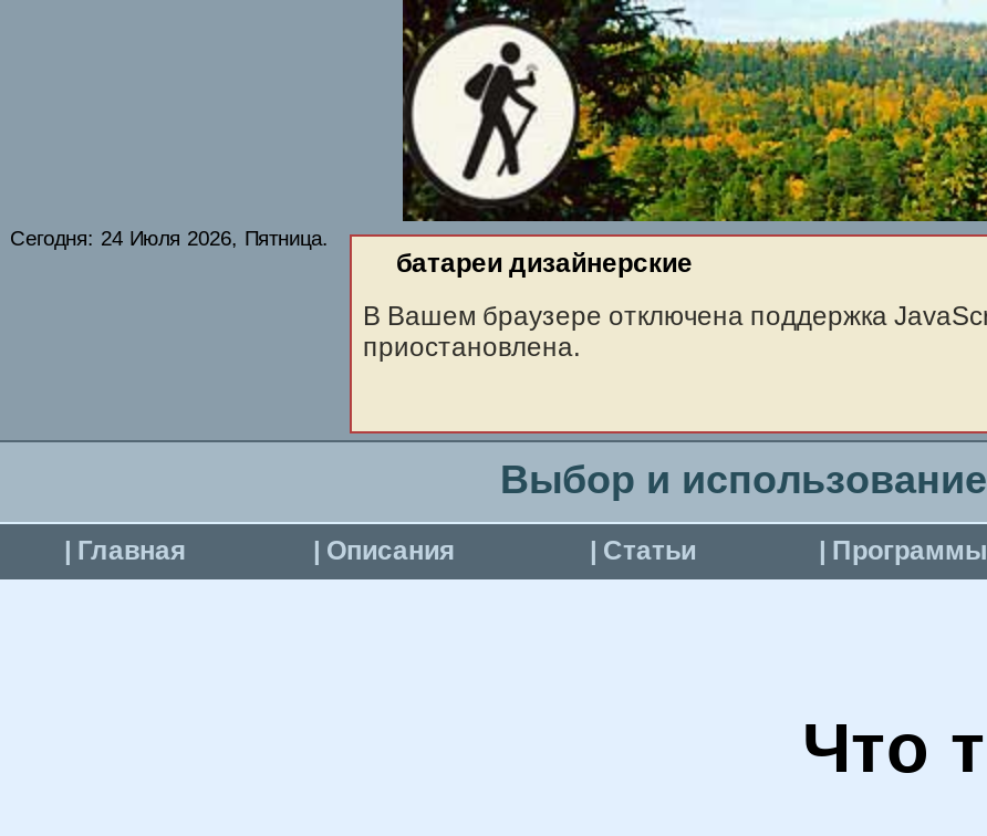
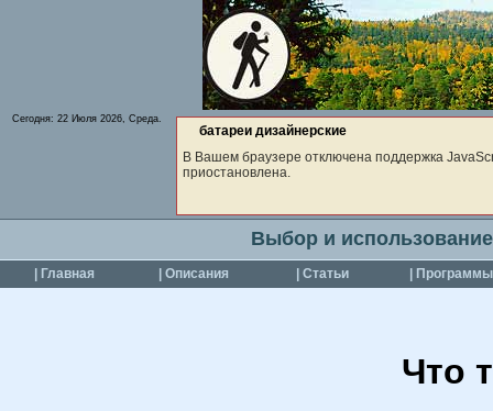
- Сегодня: 24 Июля 2026, Пятница.
+ Сегодня: 22 Июля 2026, Среда.
